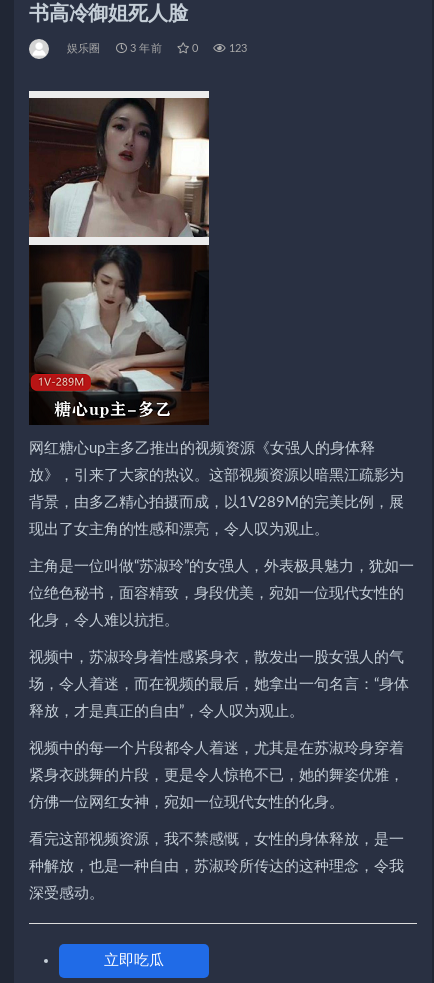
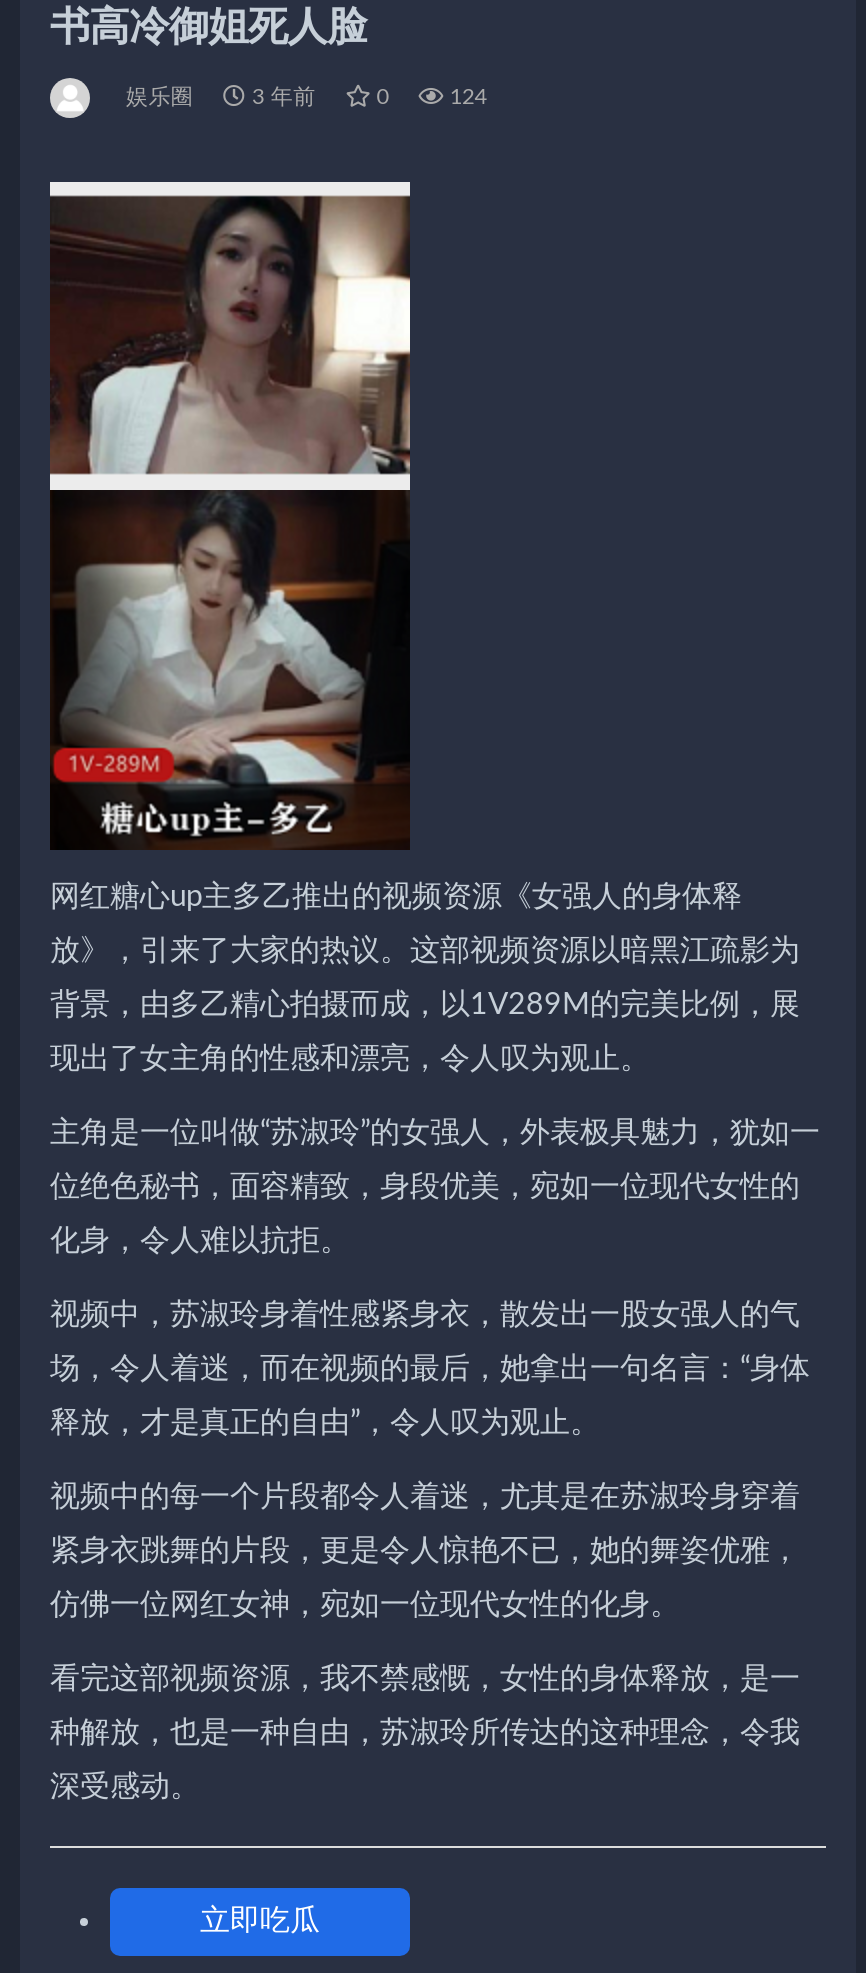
- 123
+ 124
